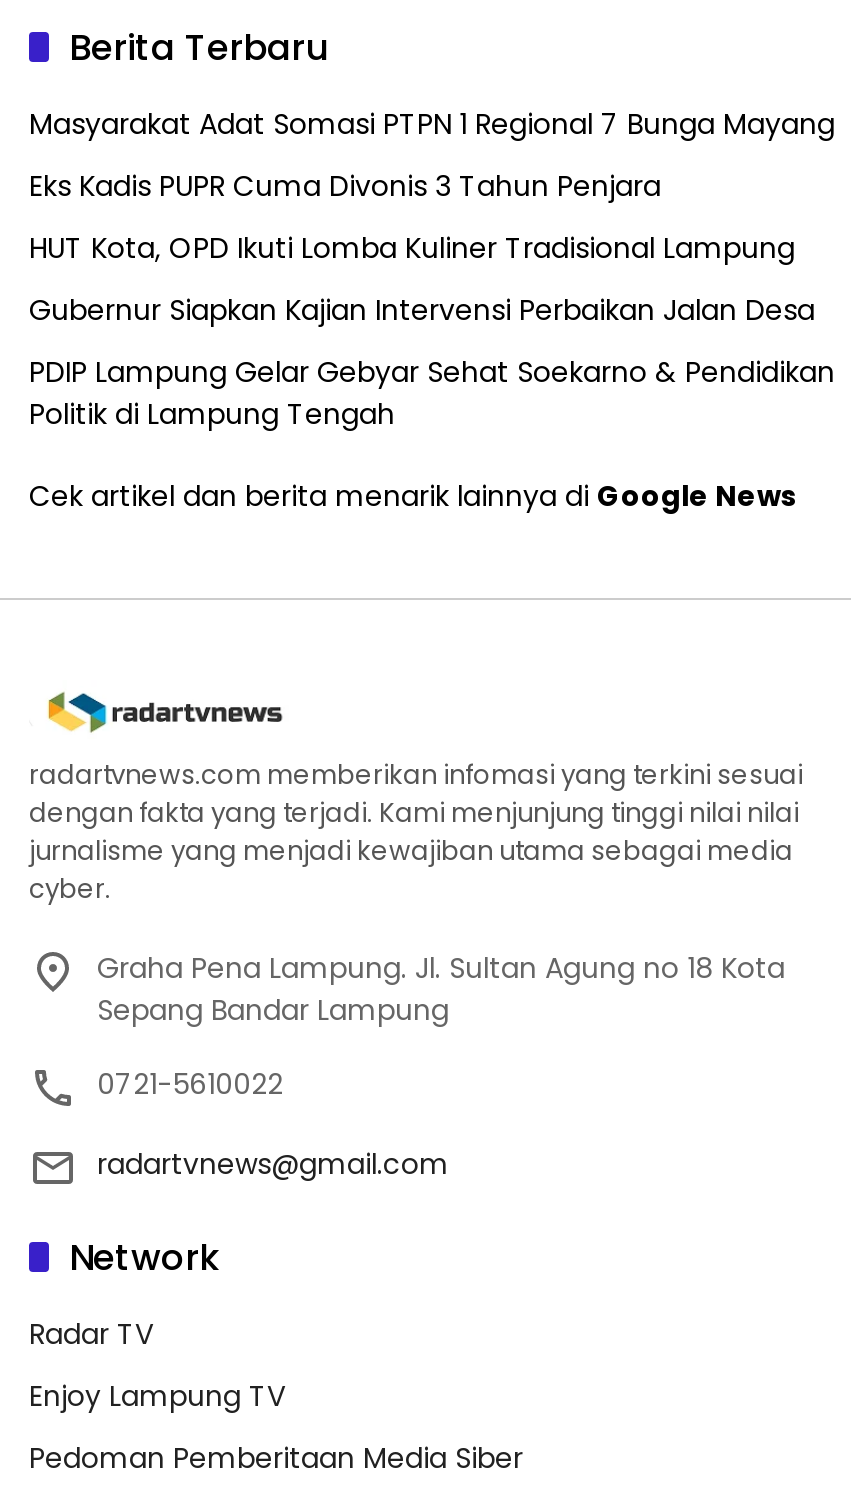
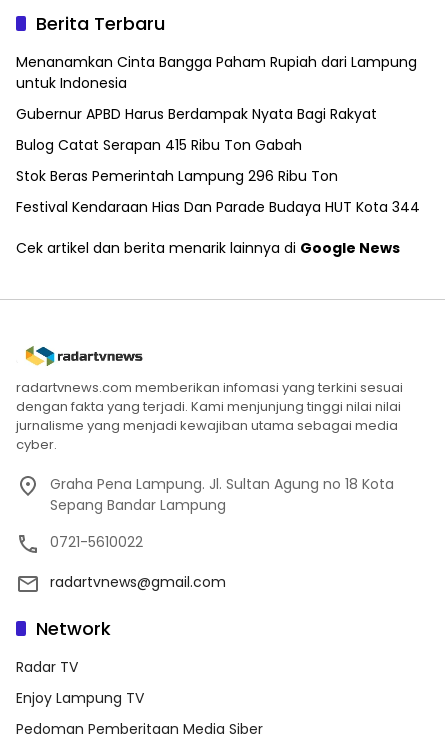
- Masyarakat Adat Somasi PTPN 1 Regional 7 Bunga Mayang
+ Menanamkan Cinta Bangga Paham Rupiah dari Lampung
+ untuk Indonesia

- Eks Kadis PUPR Cuma Divonis 3 Tahun Penjara
+ Gubernur APBD Harus Berdampak Nyata Bagi Rakyat

- HUT Kota, OPD Ikuti Lomba Kuliner Tradisional Lampung
+ Bulog Catat Serapan 415 Ribu Ton Gabah

- Gubernur Siapkan Kajian Intervensi Perbaikan Jalan Desa
+ Stok Beras Pemerintah Lampung 296 Ribu Ton

- PDIP Lampung Gelar Gebyar Sehat Soekarno & Pendidikan
- Politik di Lampung Tengah
+ Festival Kendaraan Hias Dan Parade Budaya HUT Kota 344
